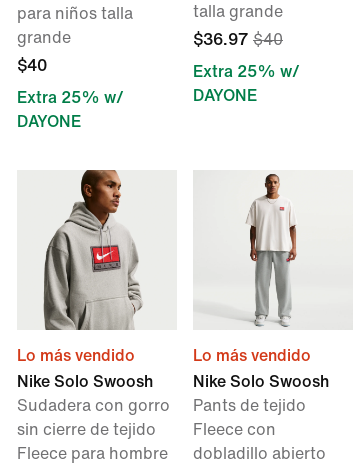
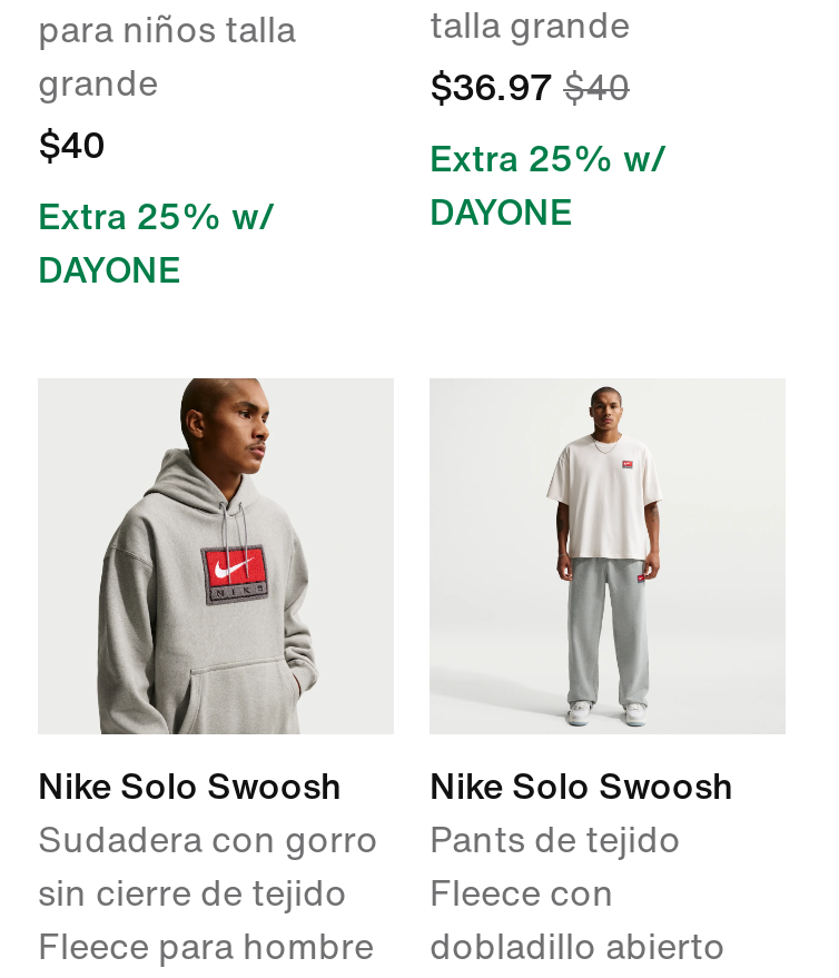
- Lo más vendido

- Lo más vendido
